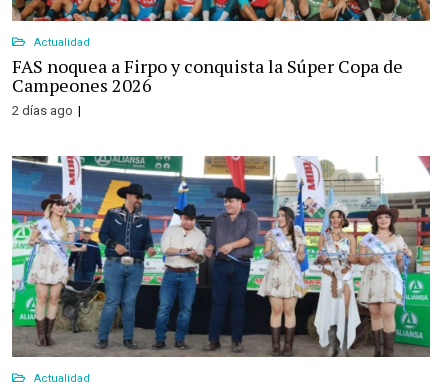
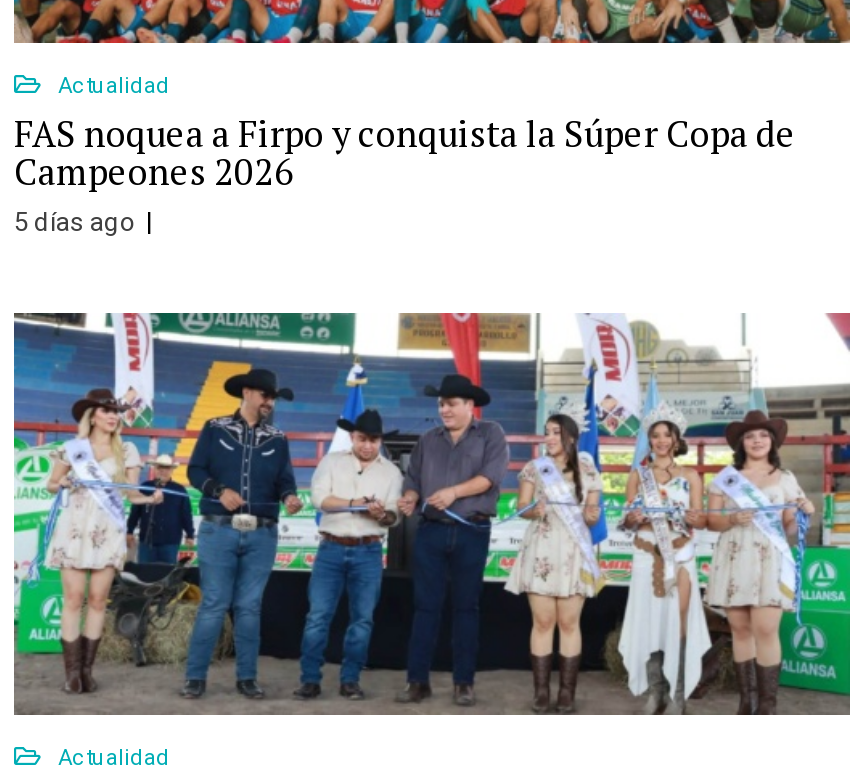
- 2 días ago
+ 5 días ago
